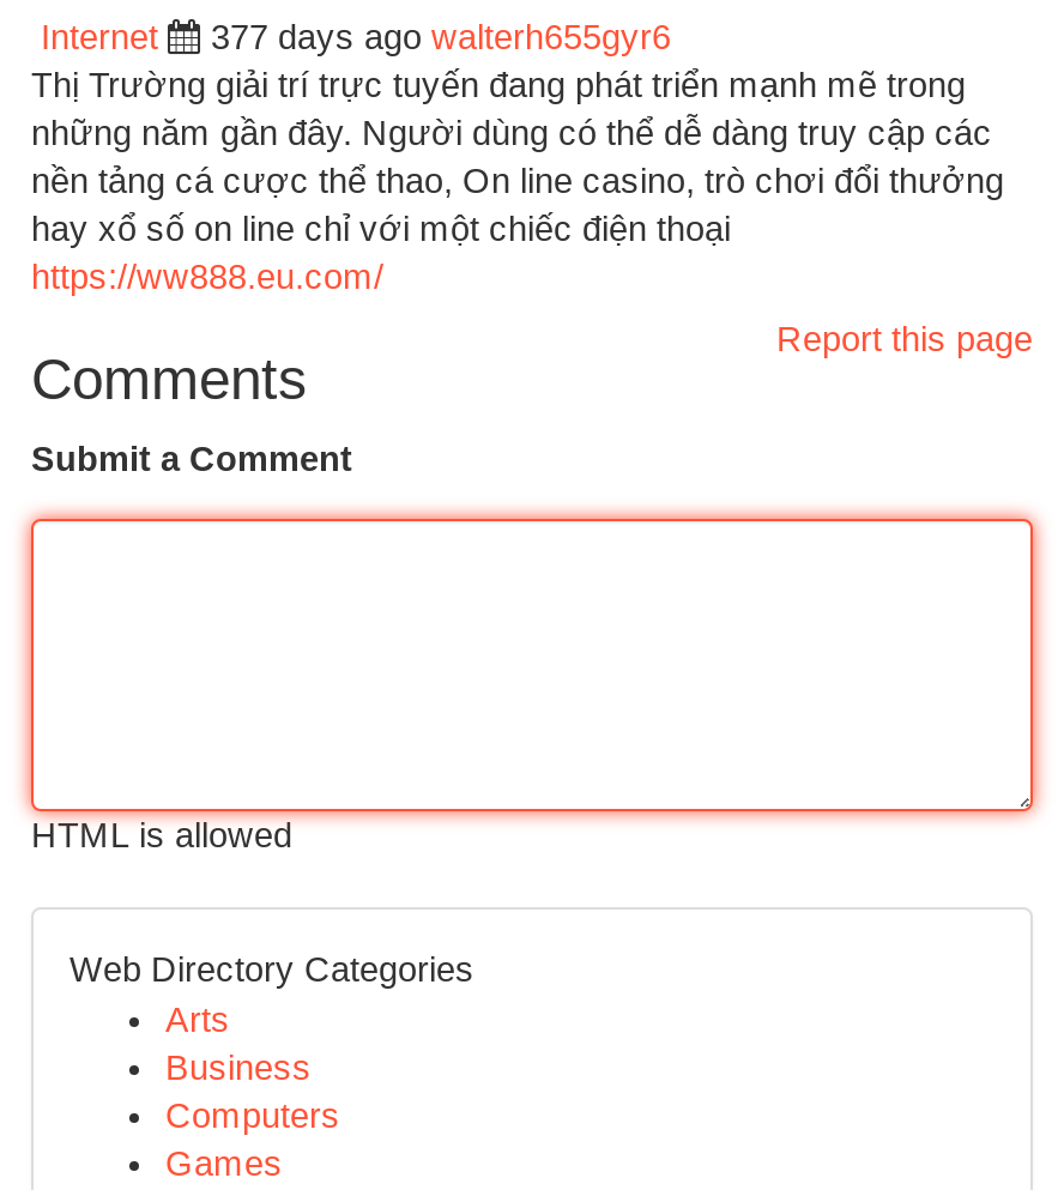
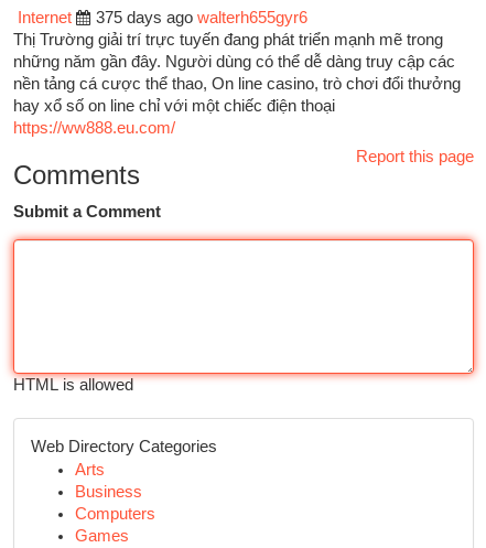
- 377 days ago walterh655gyr6
+ 375 days ago walterh655gyr6
